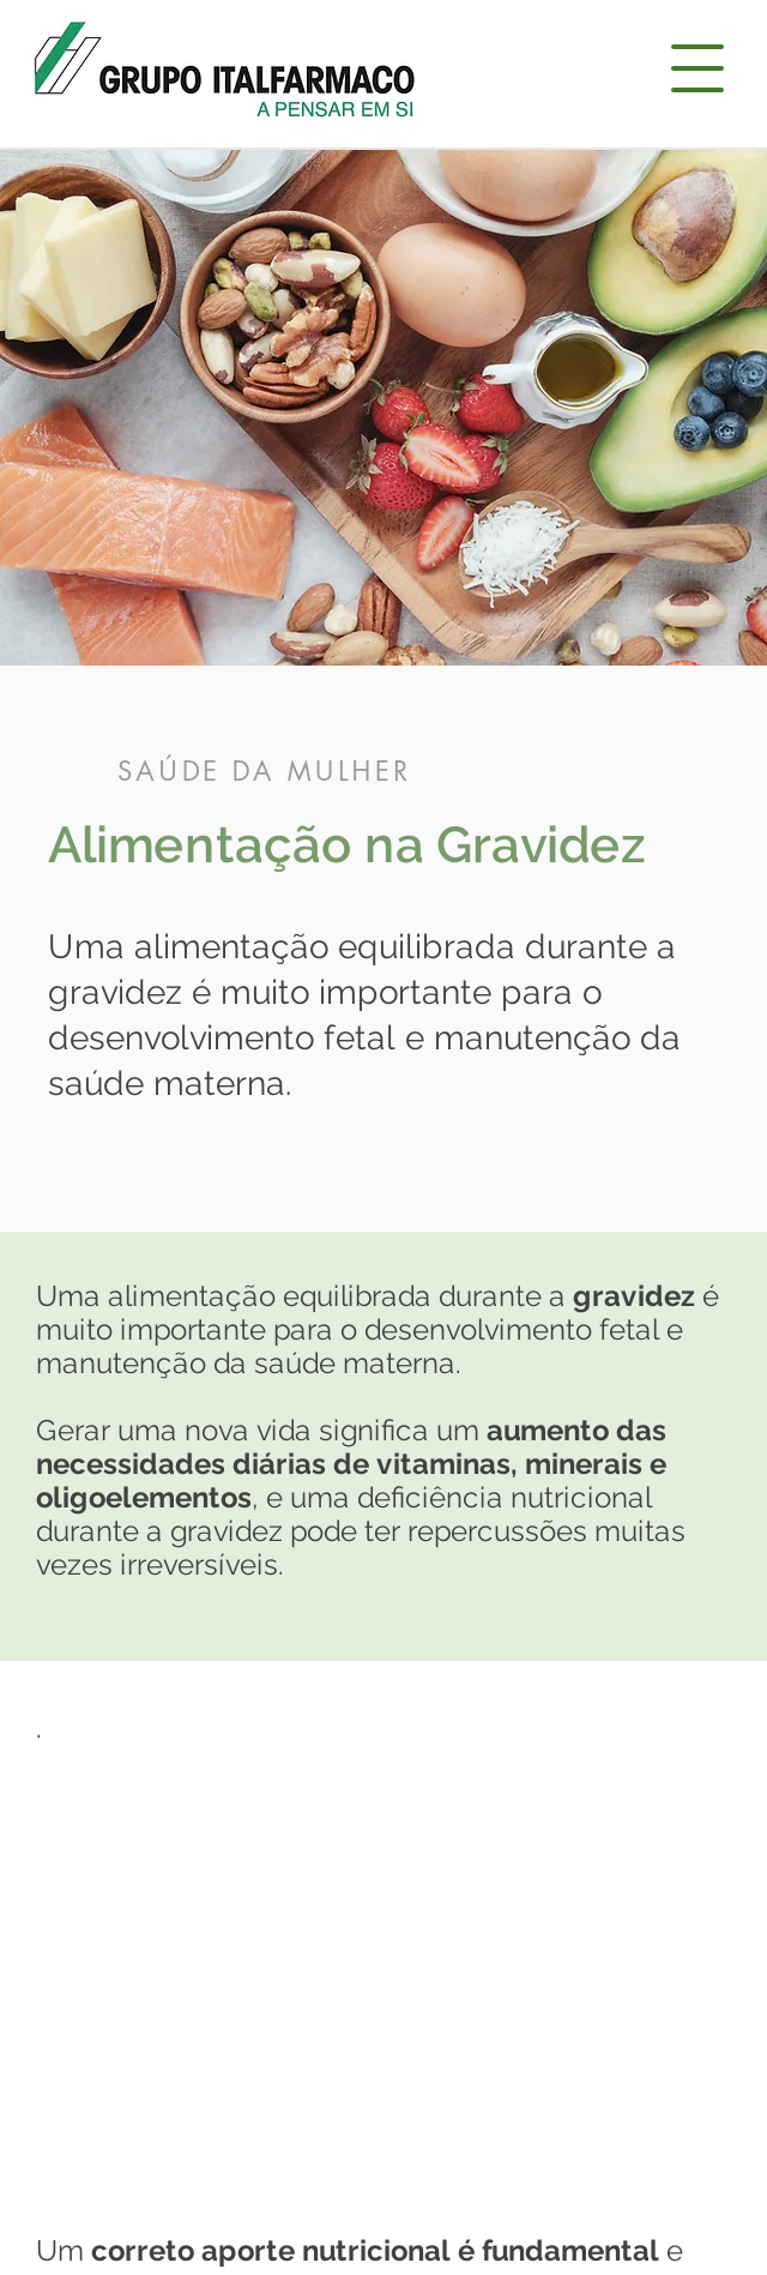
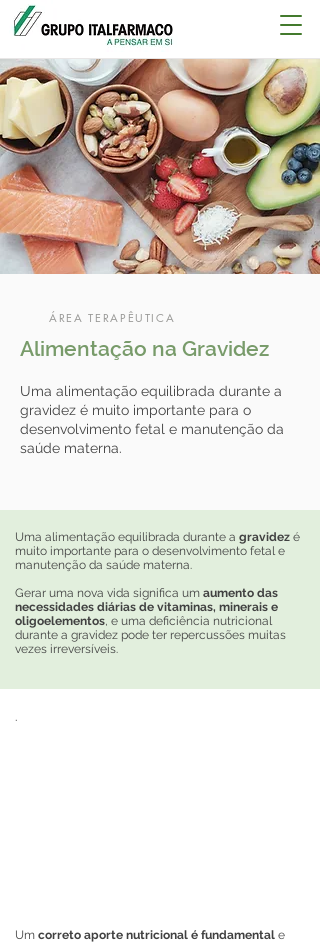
- SAÚDE DA MULHER
+ ÁREA TERAPÊUTICA
